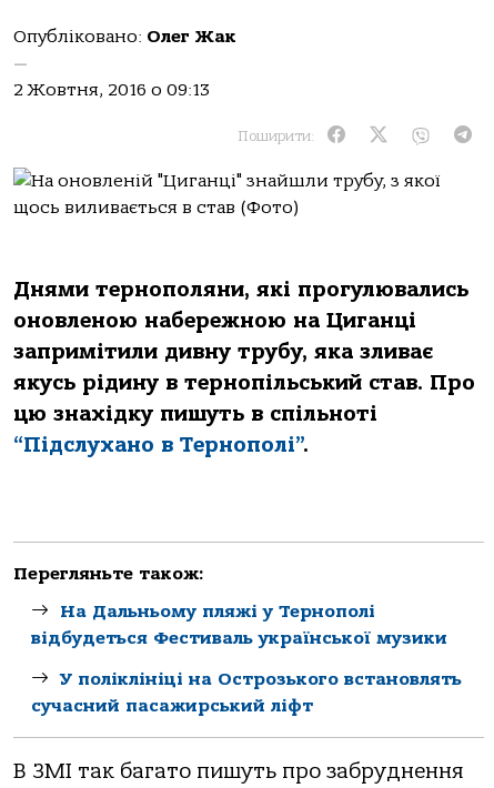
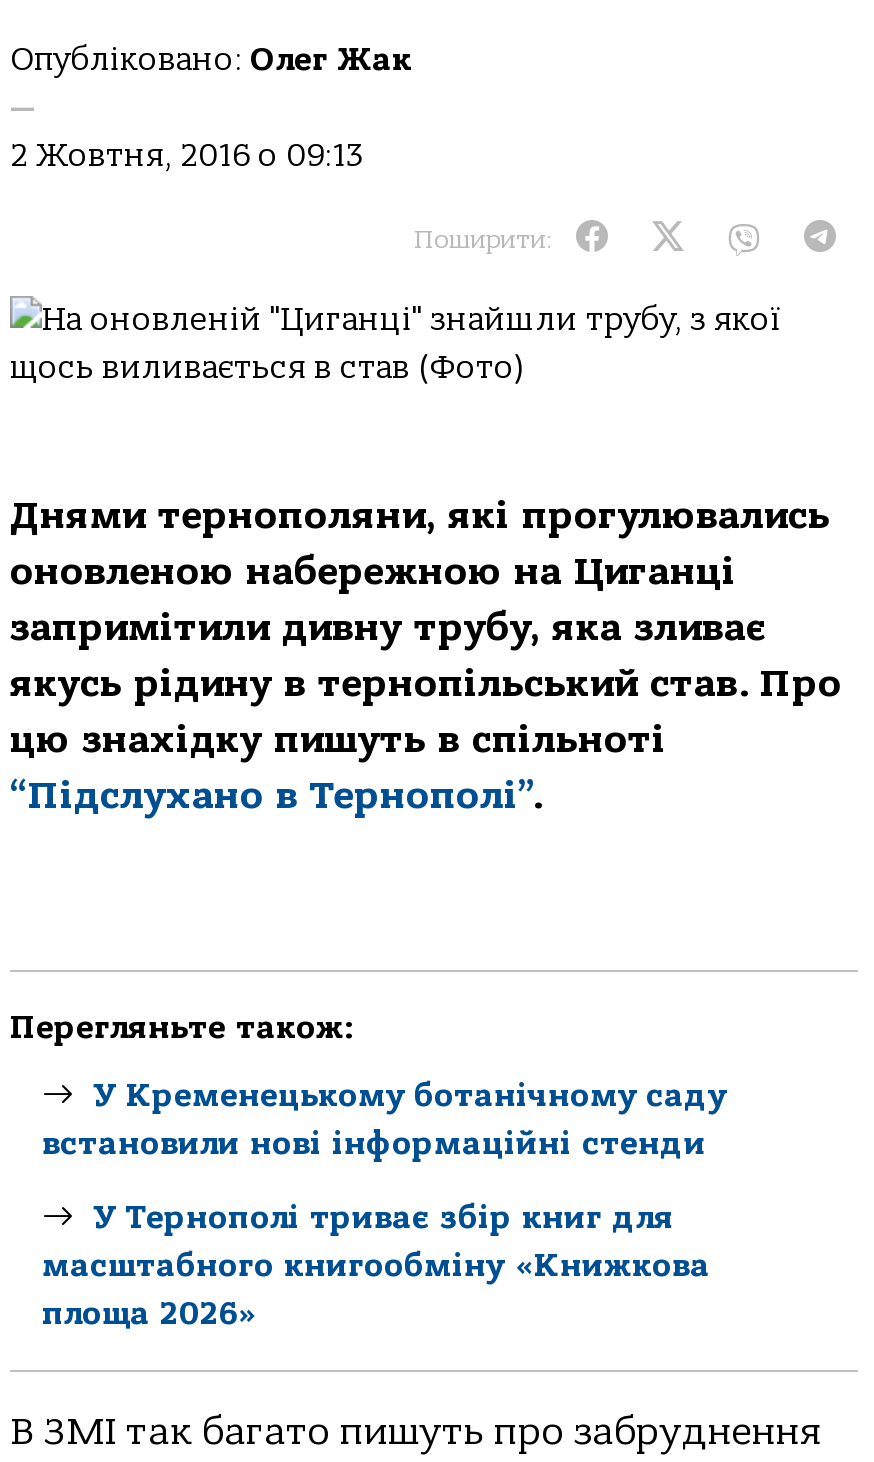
- На Дальньому пляжі у Тернополі
- відбудеться Фестиваль української музики
+ У Кременецькому ботанічному саду
+ встановили нові інформаційні стенди

- У поліклініці на Острозького встановлять
- сучасний пасажирський ліфт
+ У Тернополі триває збір книг для
+ масштабного книгообміну «Книжкова
+ площа 2026»
